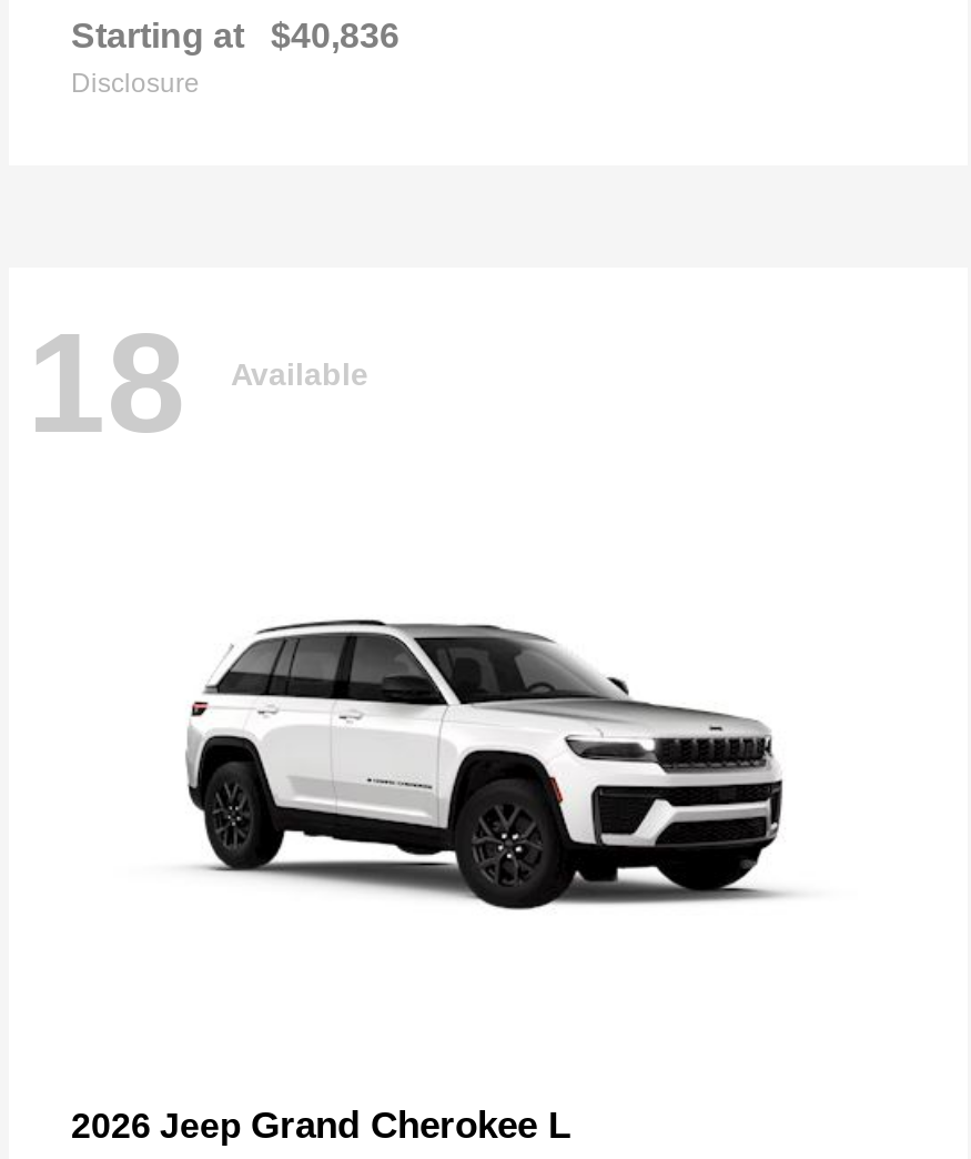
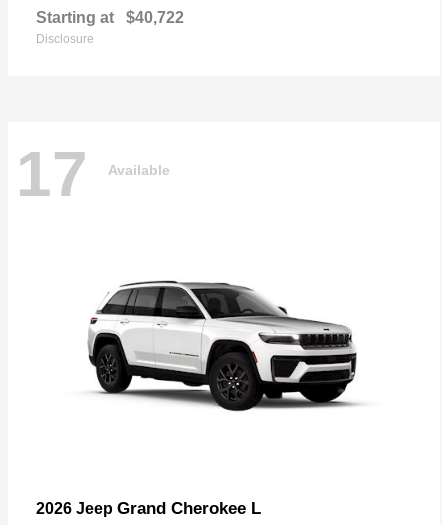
- Starting at $40,836
+ Starting at $40,722

- 18 Available
+ 17 Available
